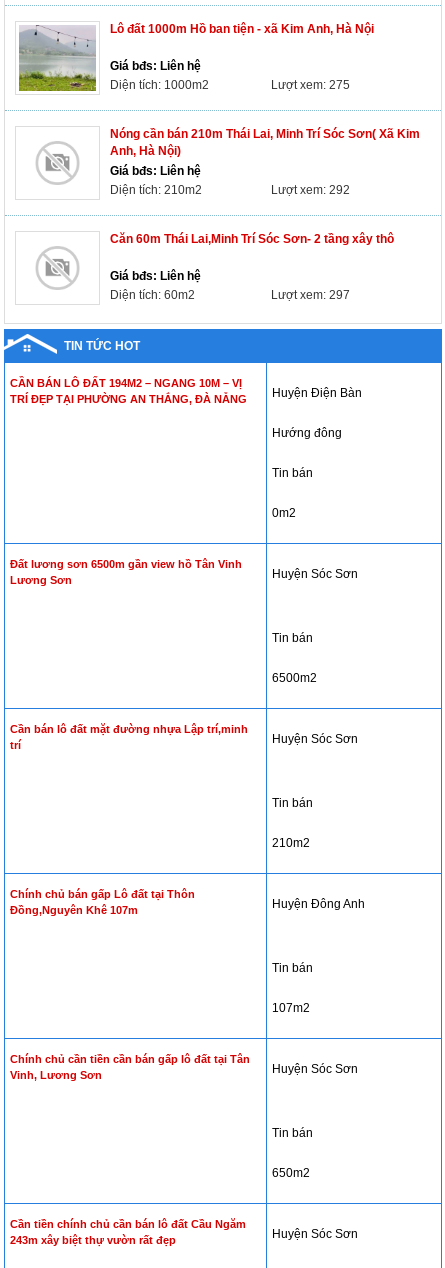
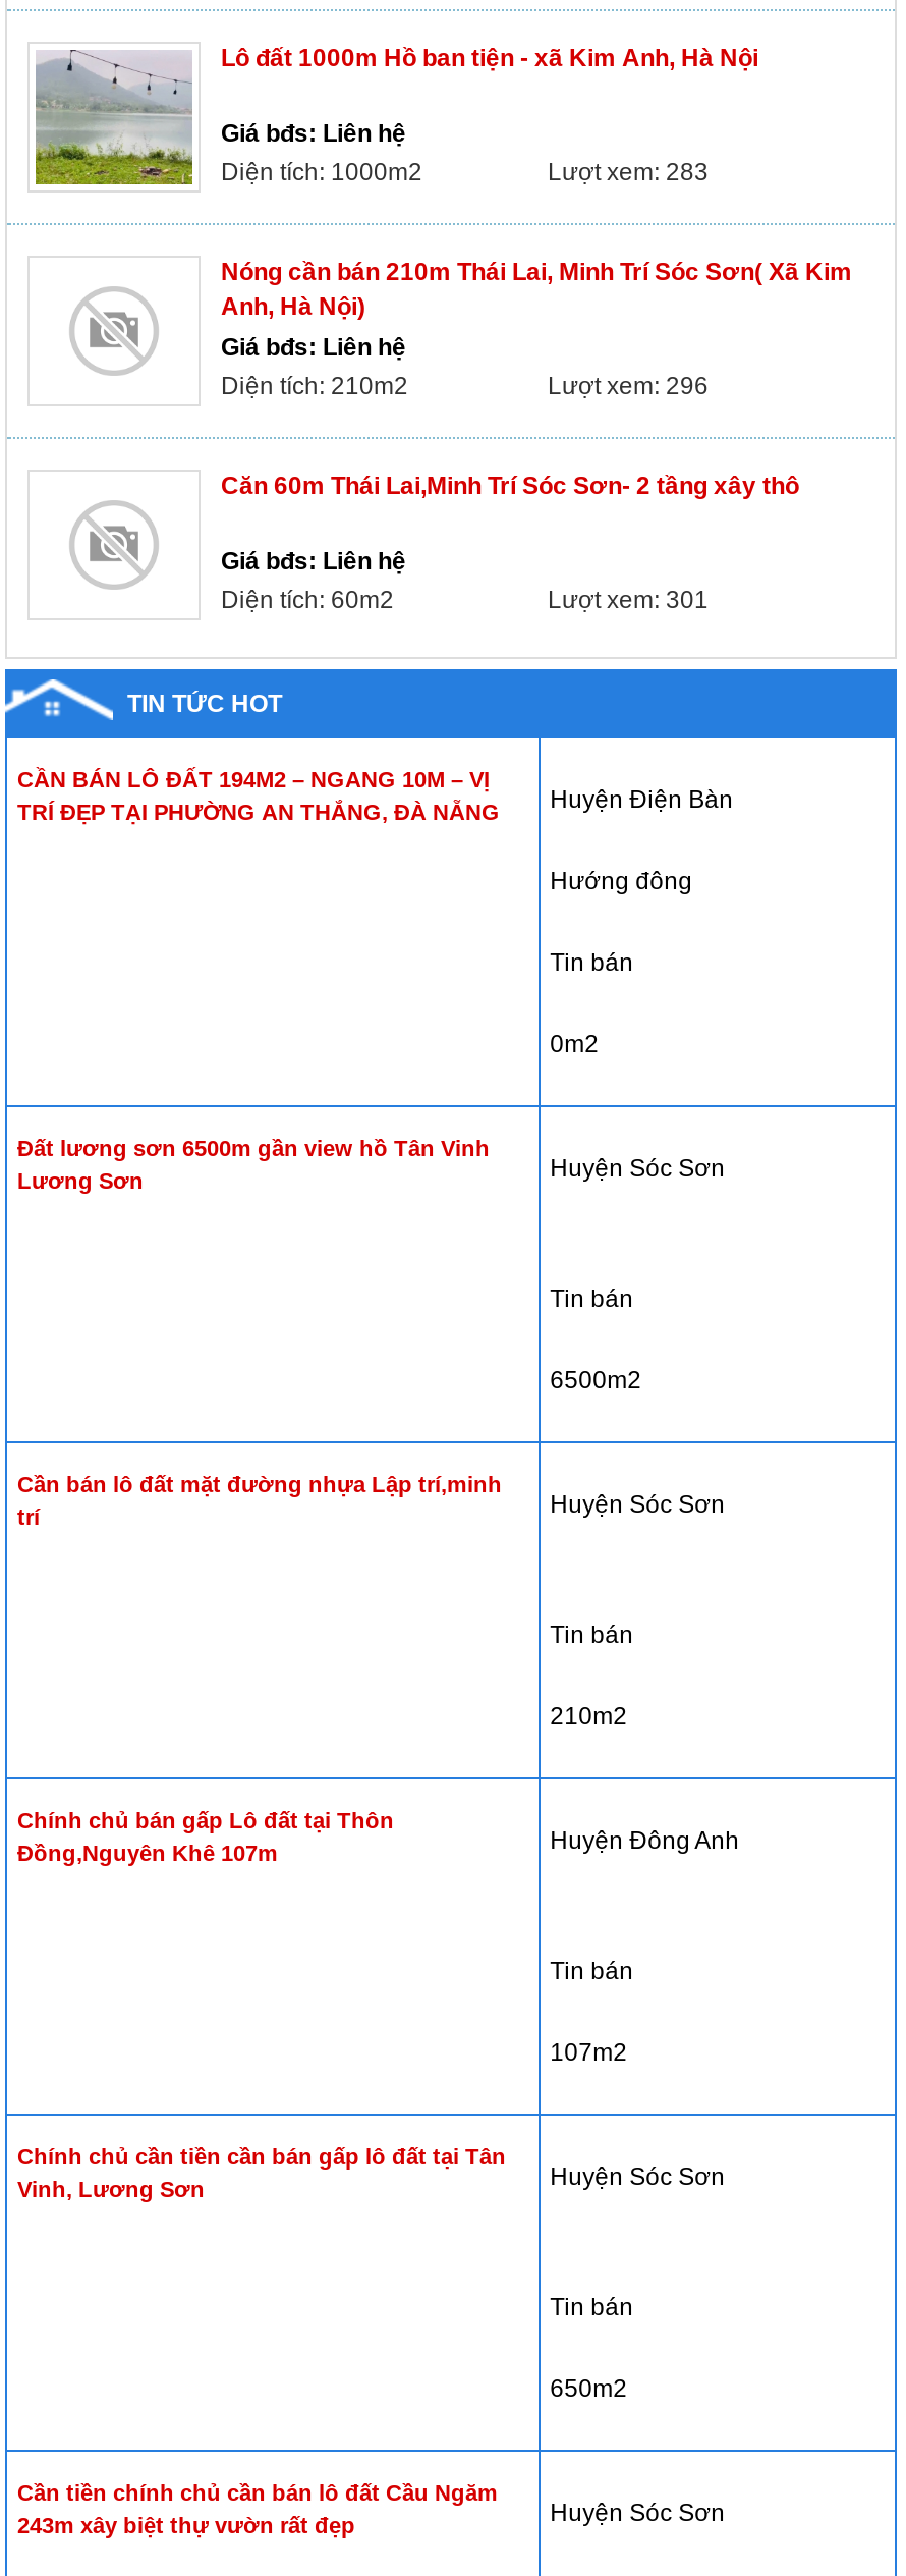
- Lượt xem: 275
+ Lượt xem: 283

- Lượt xem: 292
+ Lượt xem: 296

- Lượt xem: 297
+ Lượt xem: 301
